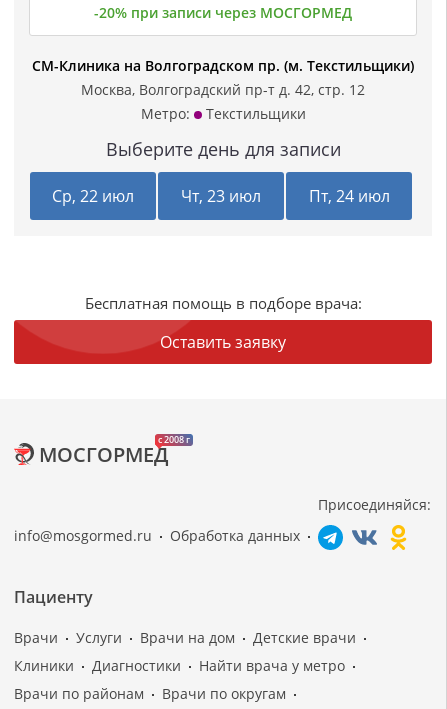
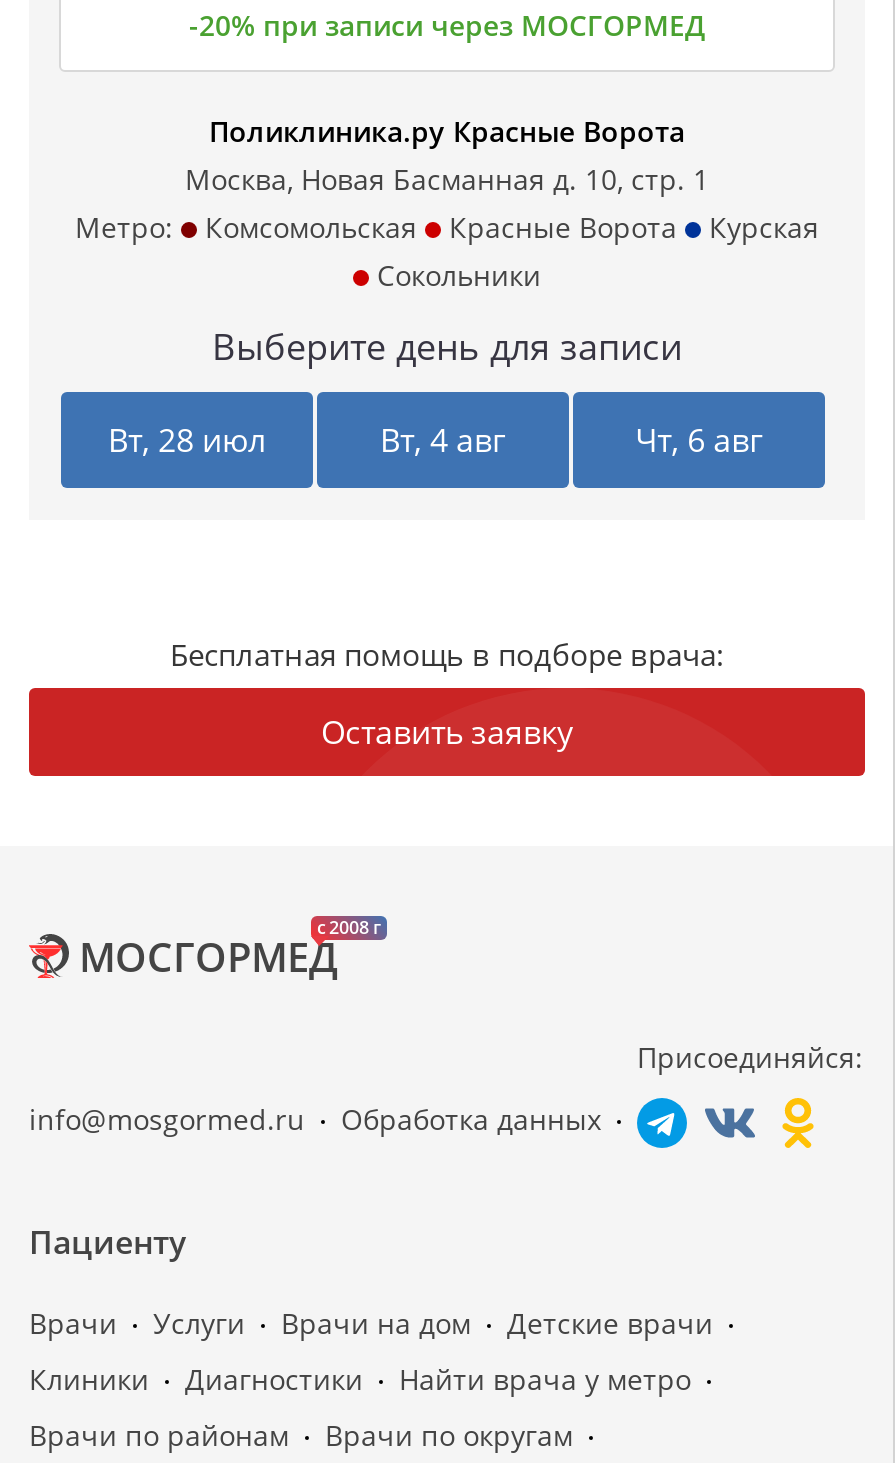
- СМ-Клиника на Волгоградском пр. (м. Текстильщики)
- Москва, Волгоградский пр-т д. 42, стр. 12
- Метро: Текстильщики
+ Поликлиника.ру Красные Ворота
+ Москва, Новая Басманная д. 10, стр. 1
+ Метро: Комсомольская
+ Красные Ворота
+ Курская
+ Сокольники

- Ср, 22 июл
- Чт, 23 июл
- Пт, 24 июл
+ Вт, 28 июл
+ Вт, 4 авг
+ Чт, 6 авг
